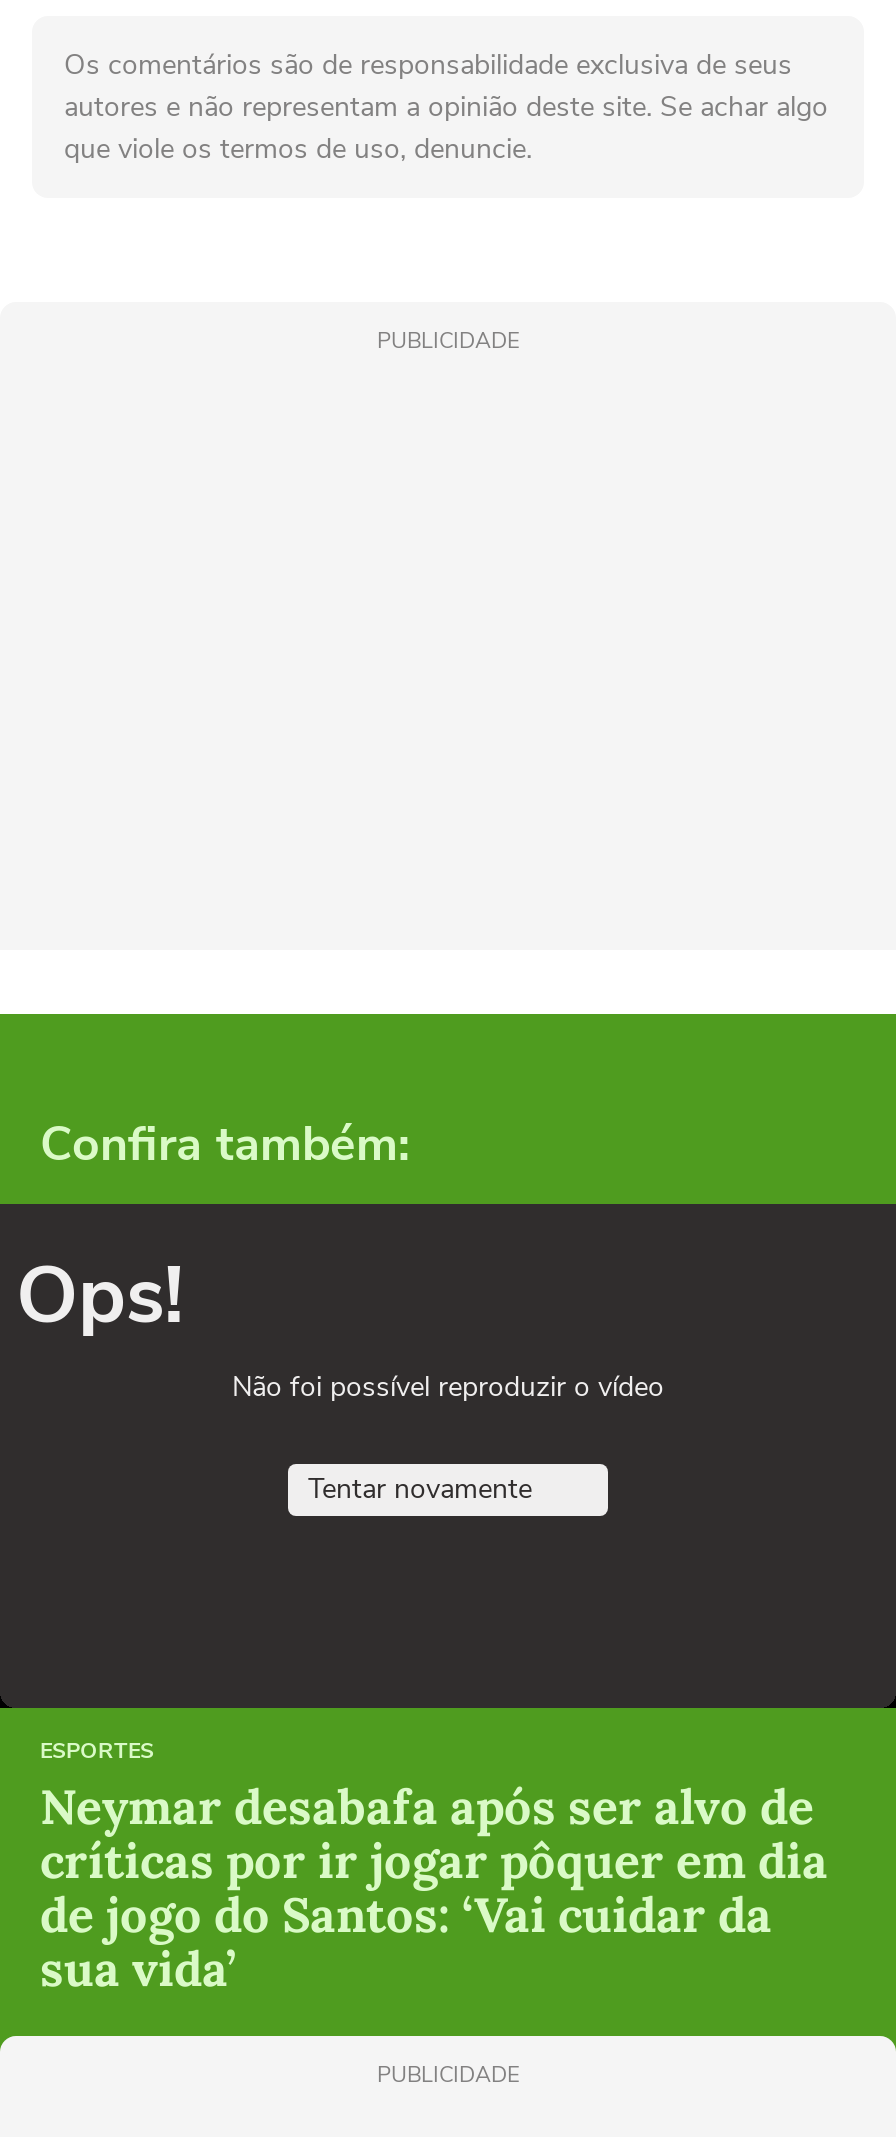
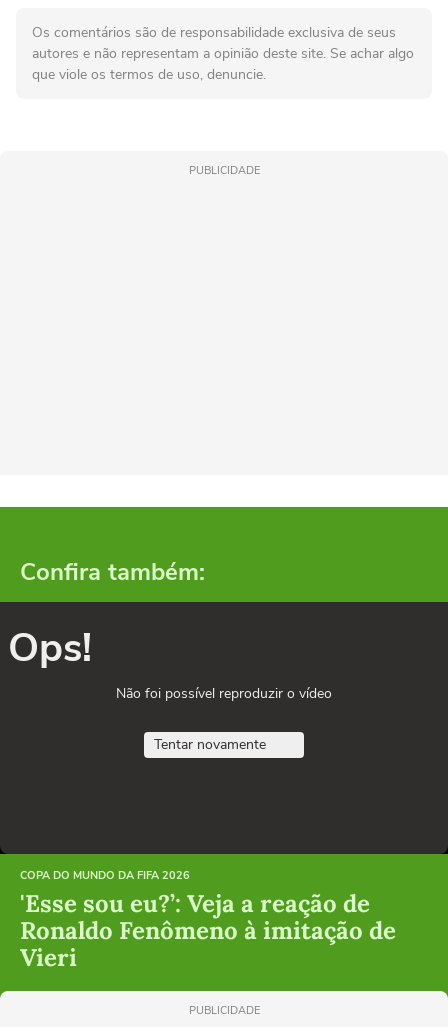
- ESPORTES
- Neymar desabafa após ser alvo de
- críticas por ir jogar pôquer em dia
- de jogo do Santos: ‘Vai cuidar da
- sua vida’
+ COPA DO MUNDO DA FIFA 2026
+ 'Esse sou eu?’: Veja a reação de
+ Ronaldo Fenômeno à imitação de
+ Vieri
